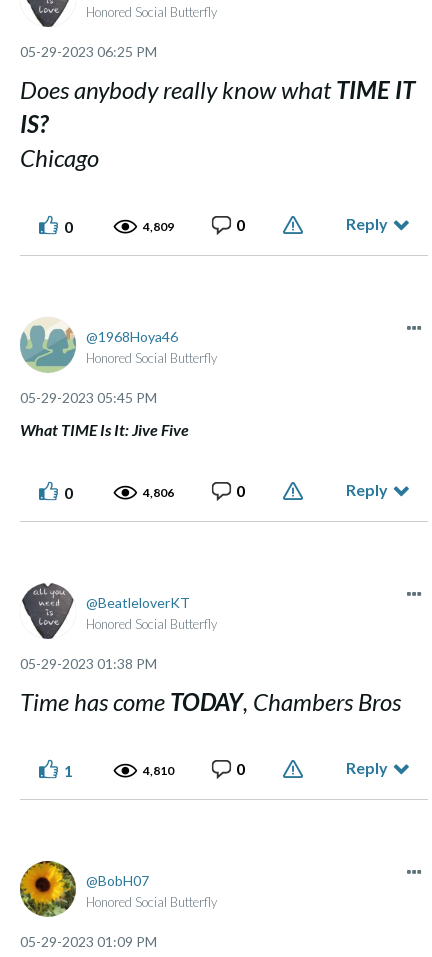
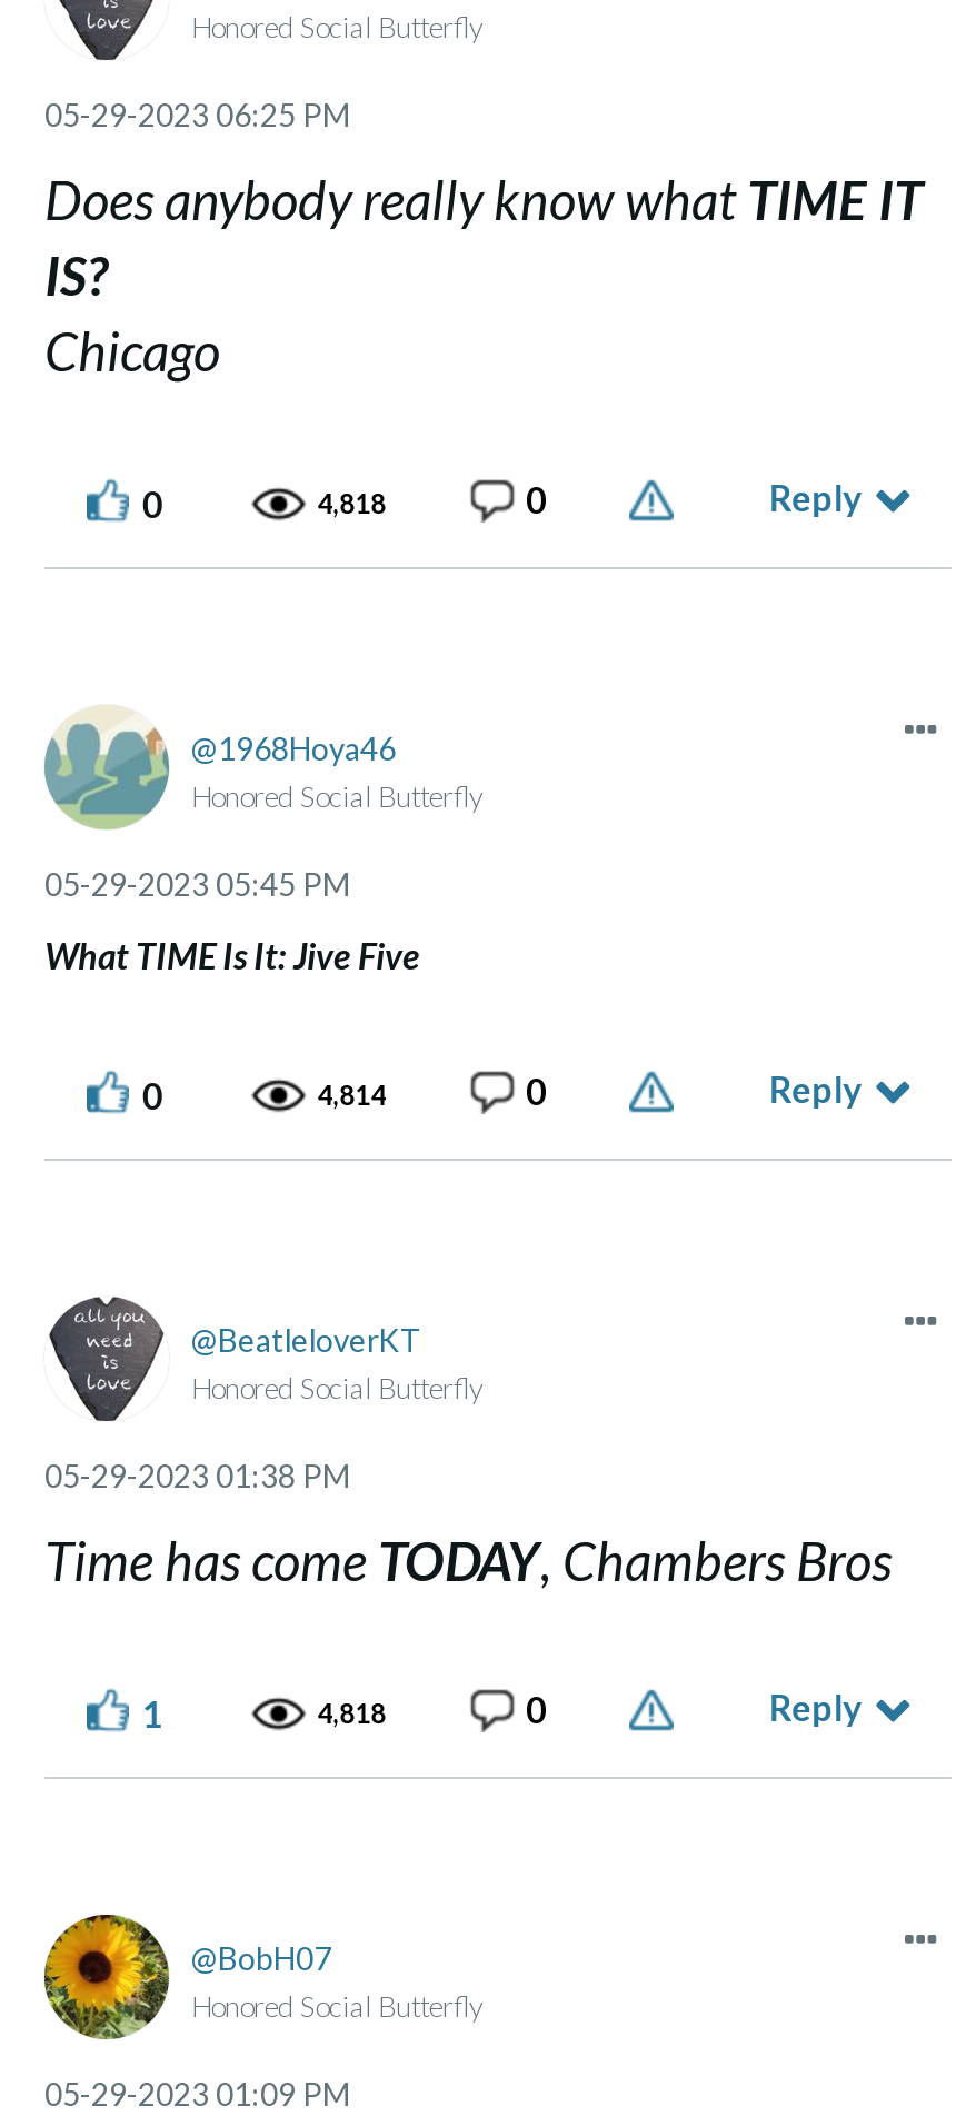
- 4,809
+ 4,818

- 4,806
+ 4,814

- 4,810
+ 4,818
